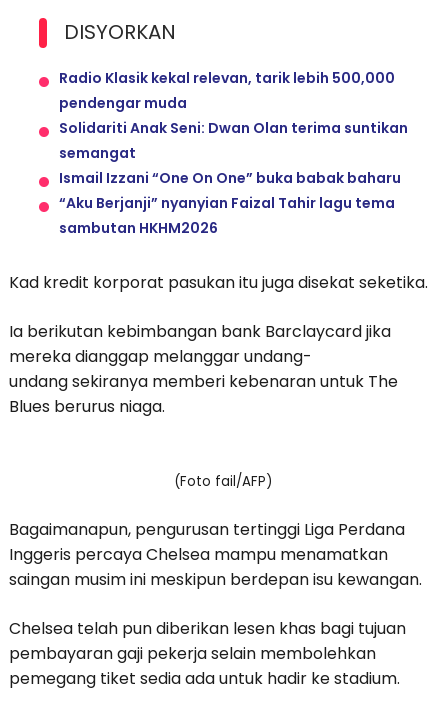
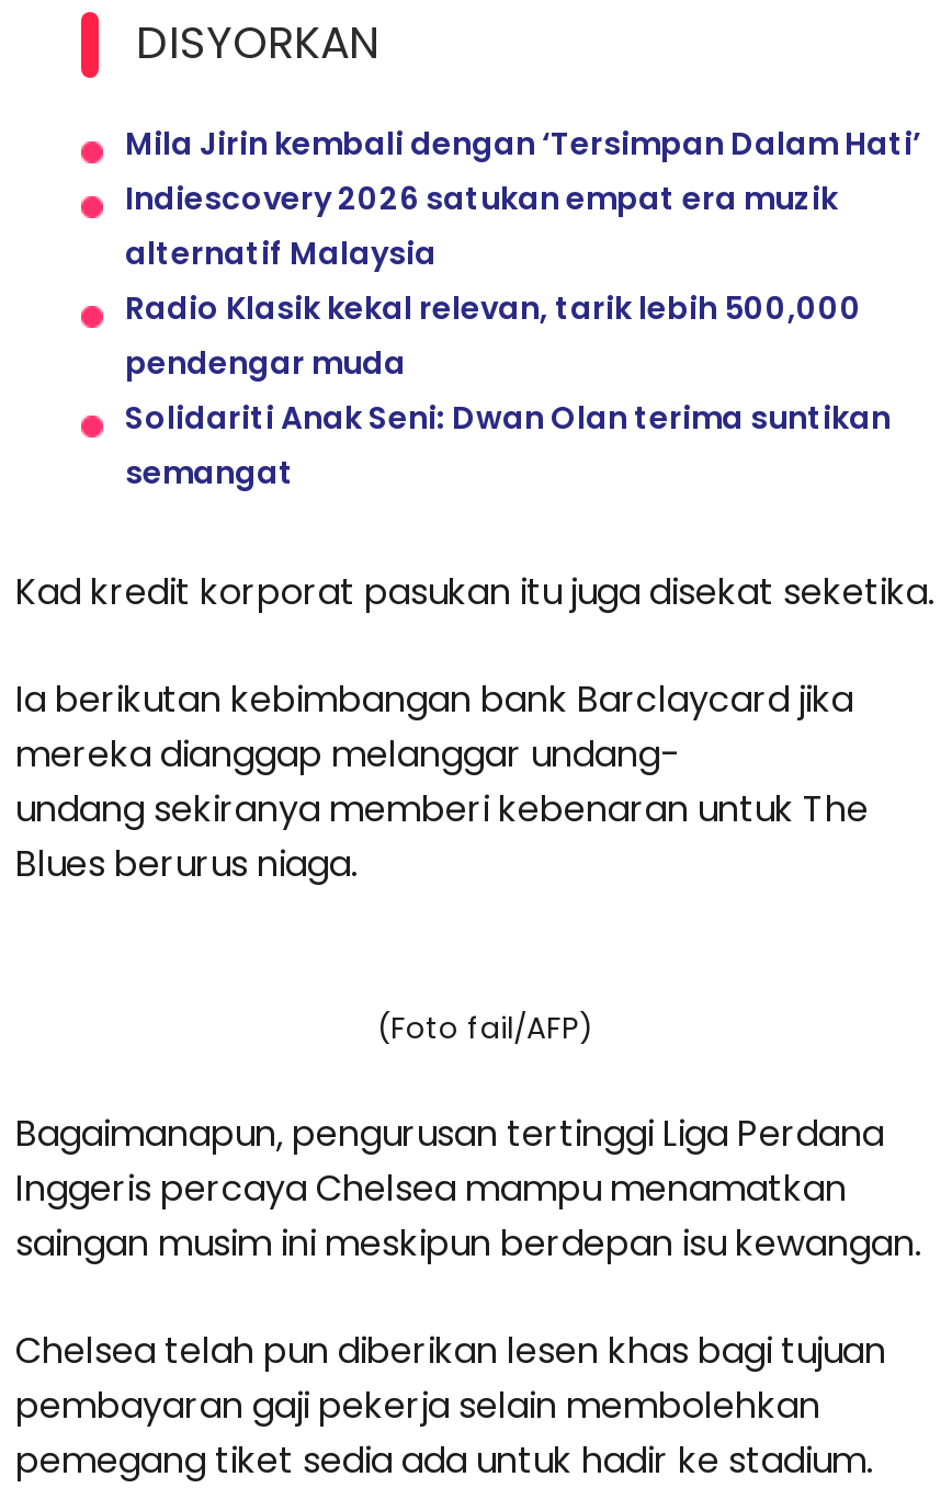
+ Mila Jirin kembali dengan ‘Tersimpan Dalam Hati’
+ Indiescovery 2026 satukan empat era muzik
+ alternatif Malaysia

moved down: Radio Klasik kekal relevan, tarik lebih 500,000 | pendengar muda | Solidariti Anak Seni: Dwan Olan terima suntikan | semangat

- Ismail Izzani “One On One” buka babak baharu
- “Aku Berjanji” nyanyian Faizal Tahir lagu tema
- sambutan HKHM2026
